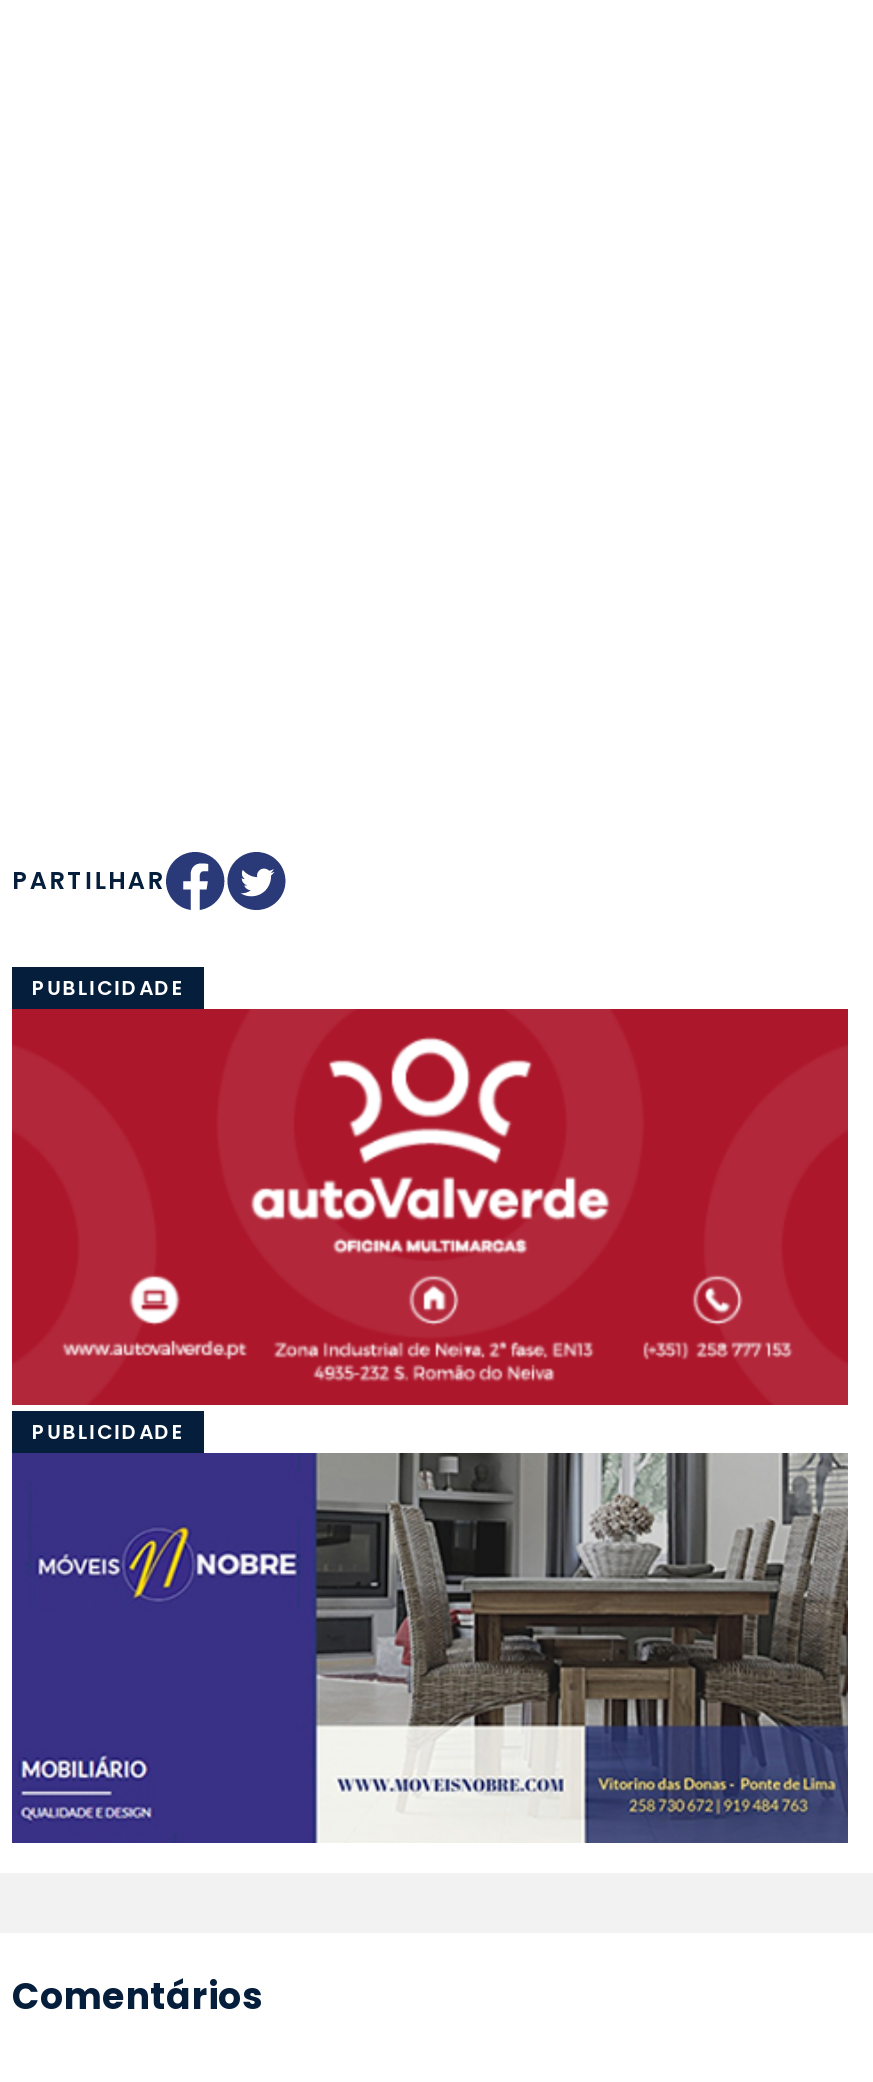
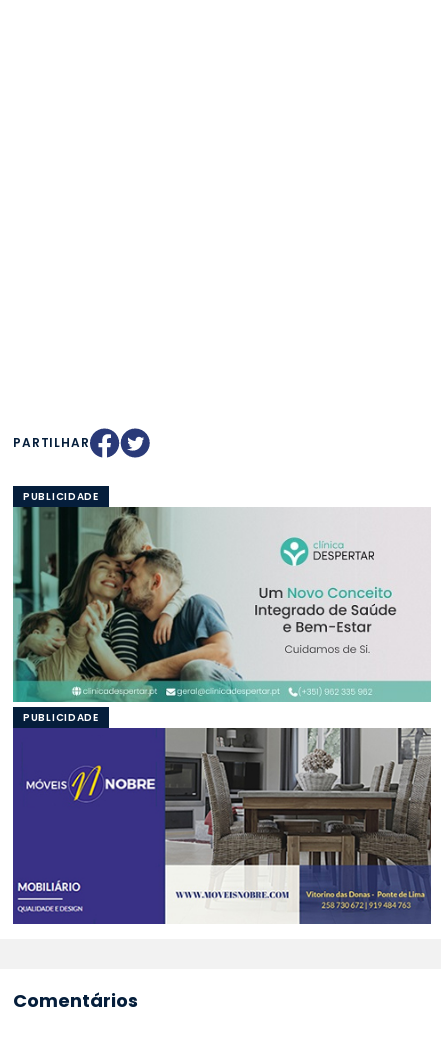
- [image]
+ [image]
